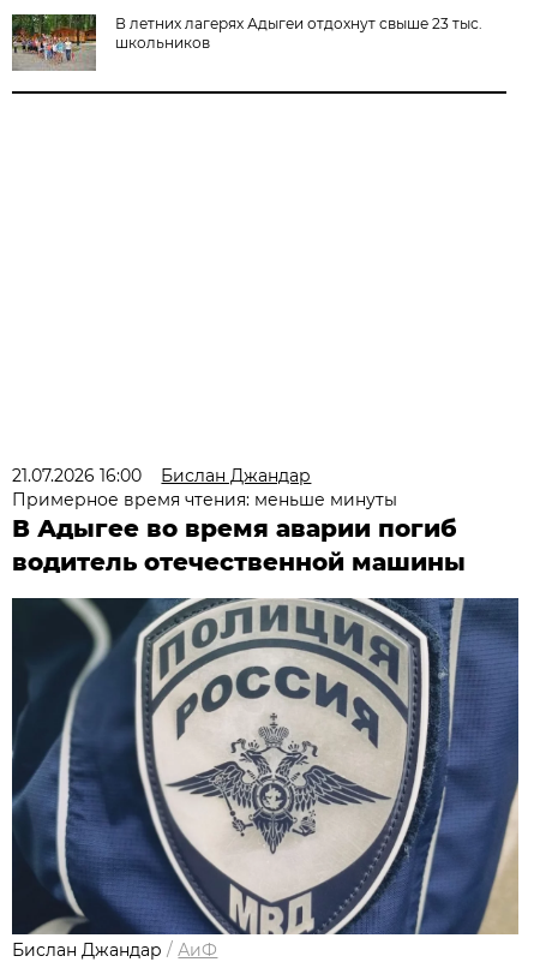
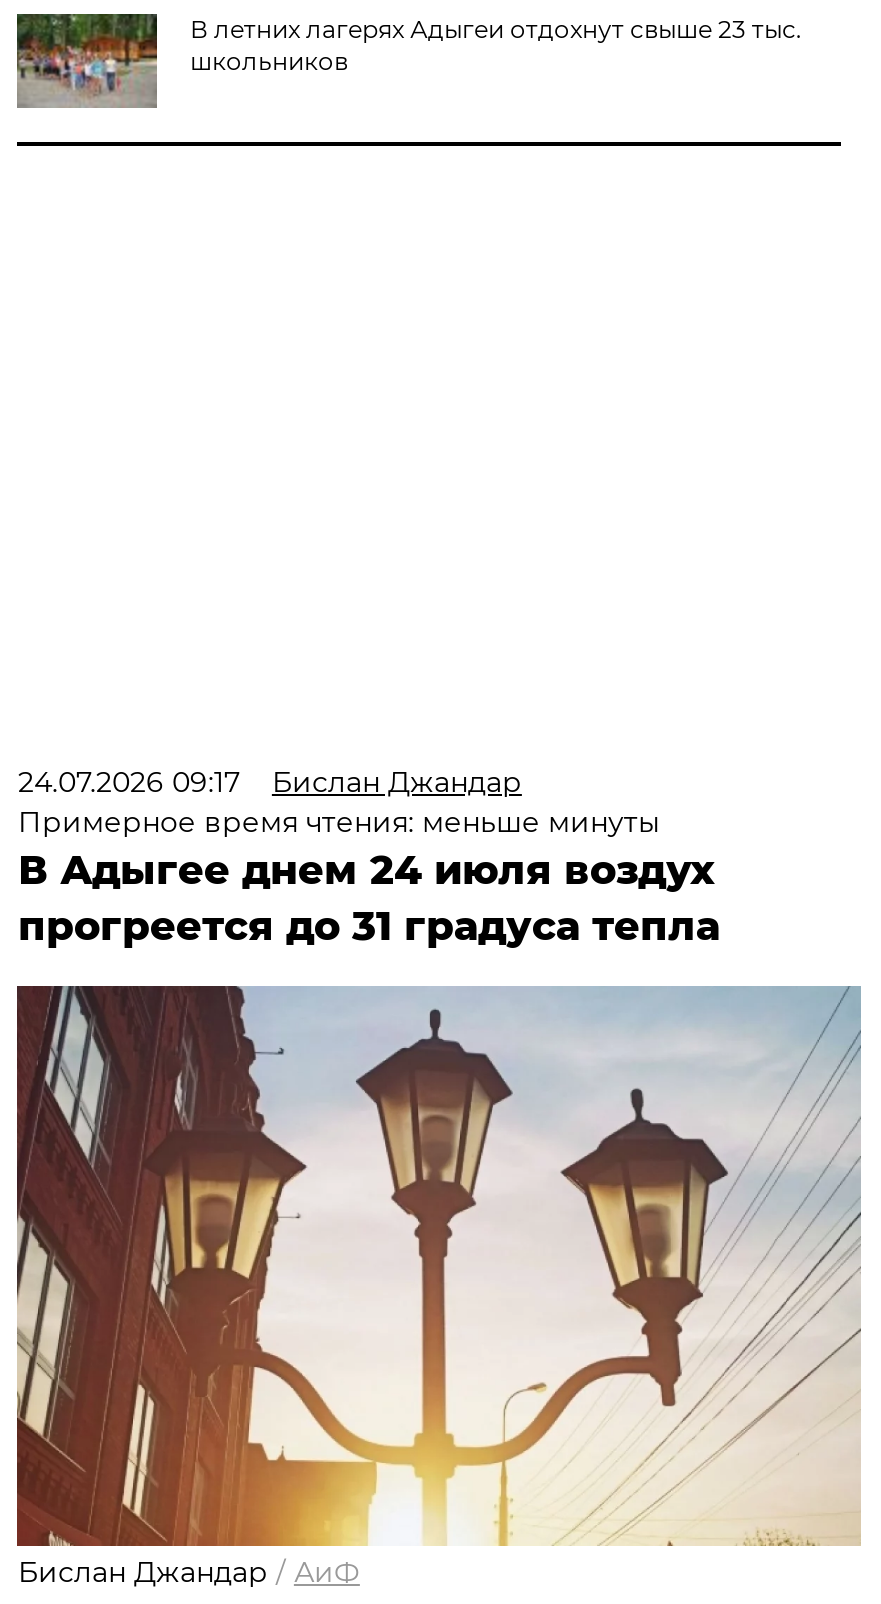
- 21.07.2026 16:00 Бислан Джандар
+ 24.07.2026 09:17 Бислан Джандар

- В Адыгее во время аварии погиб
- водитель отечественной машины
+ В Адыгее днем 24 июля воздух
+ прогреется до 31 градуса тепла

- [image]
+ [image]
